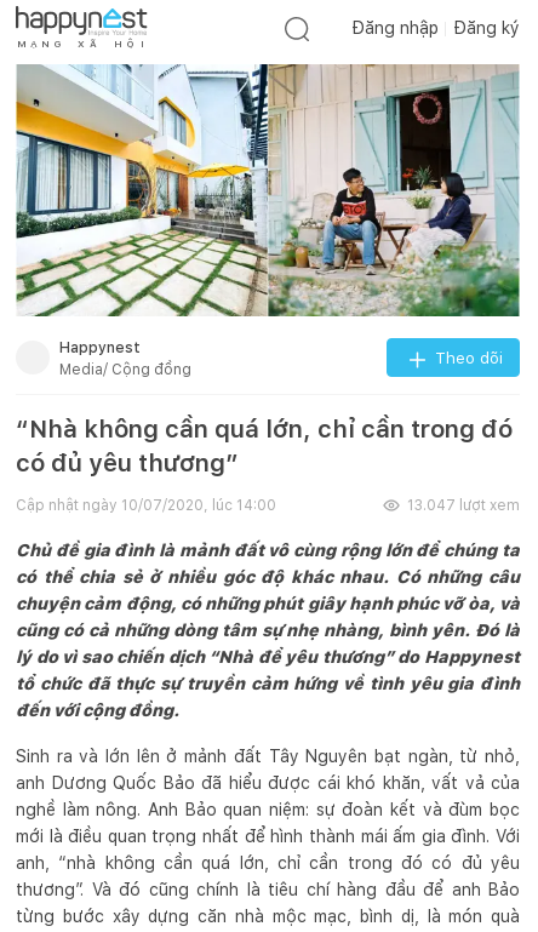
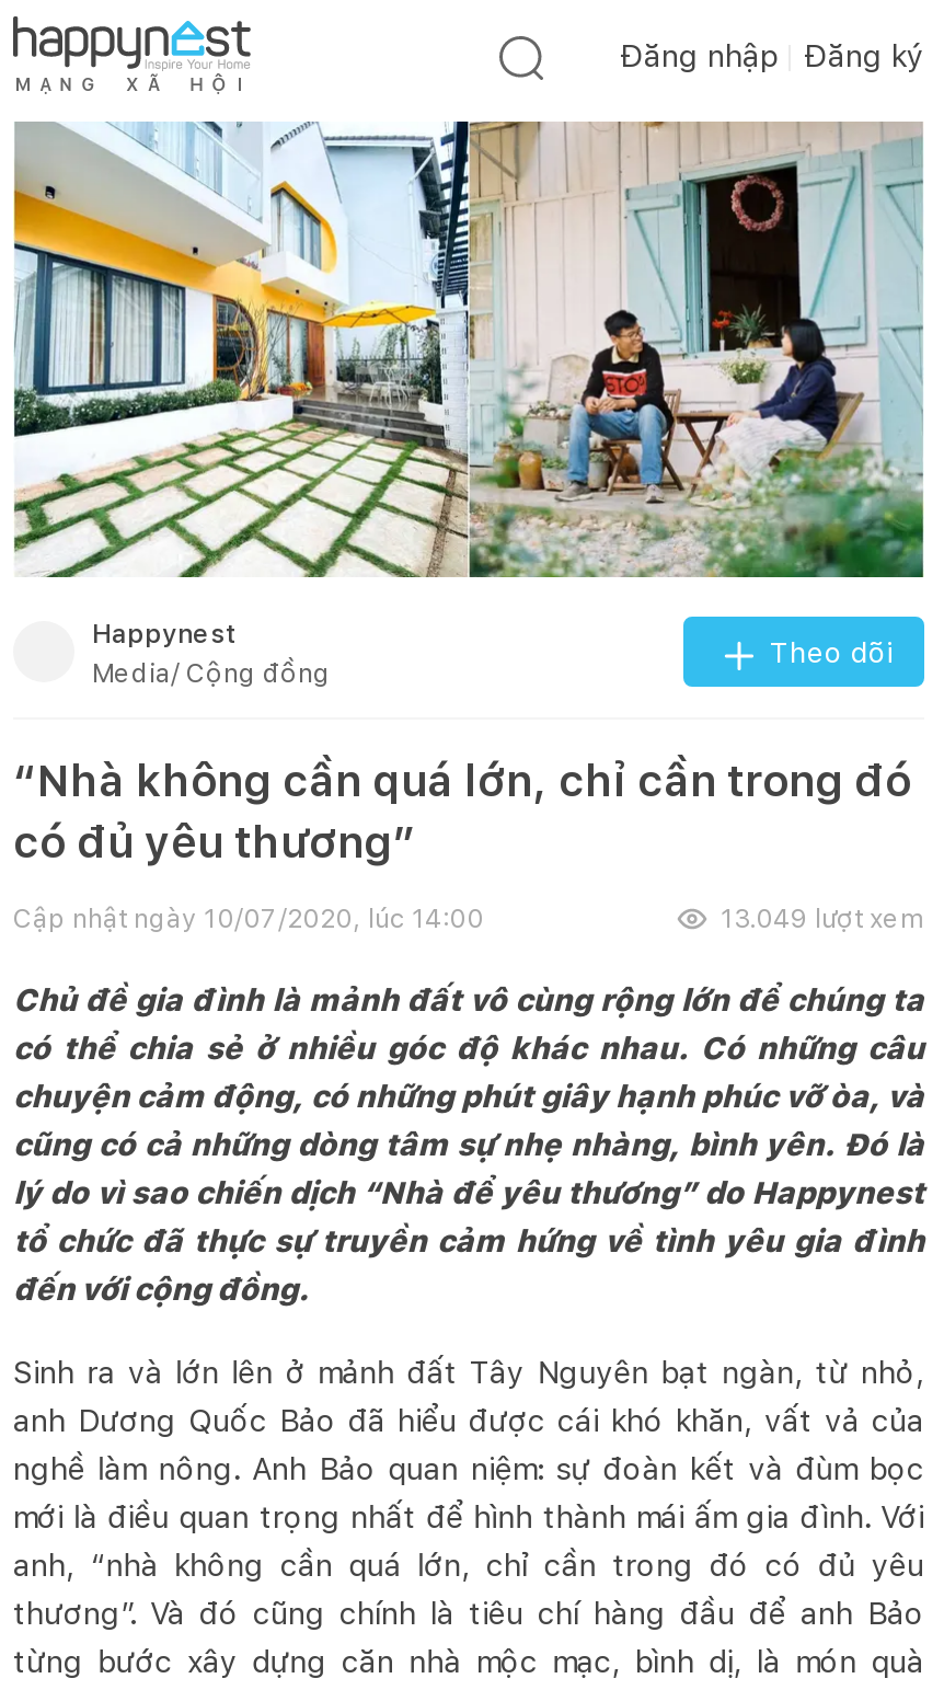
- 13.047 lượt xem
+ 13.049 lượt xem
